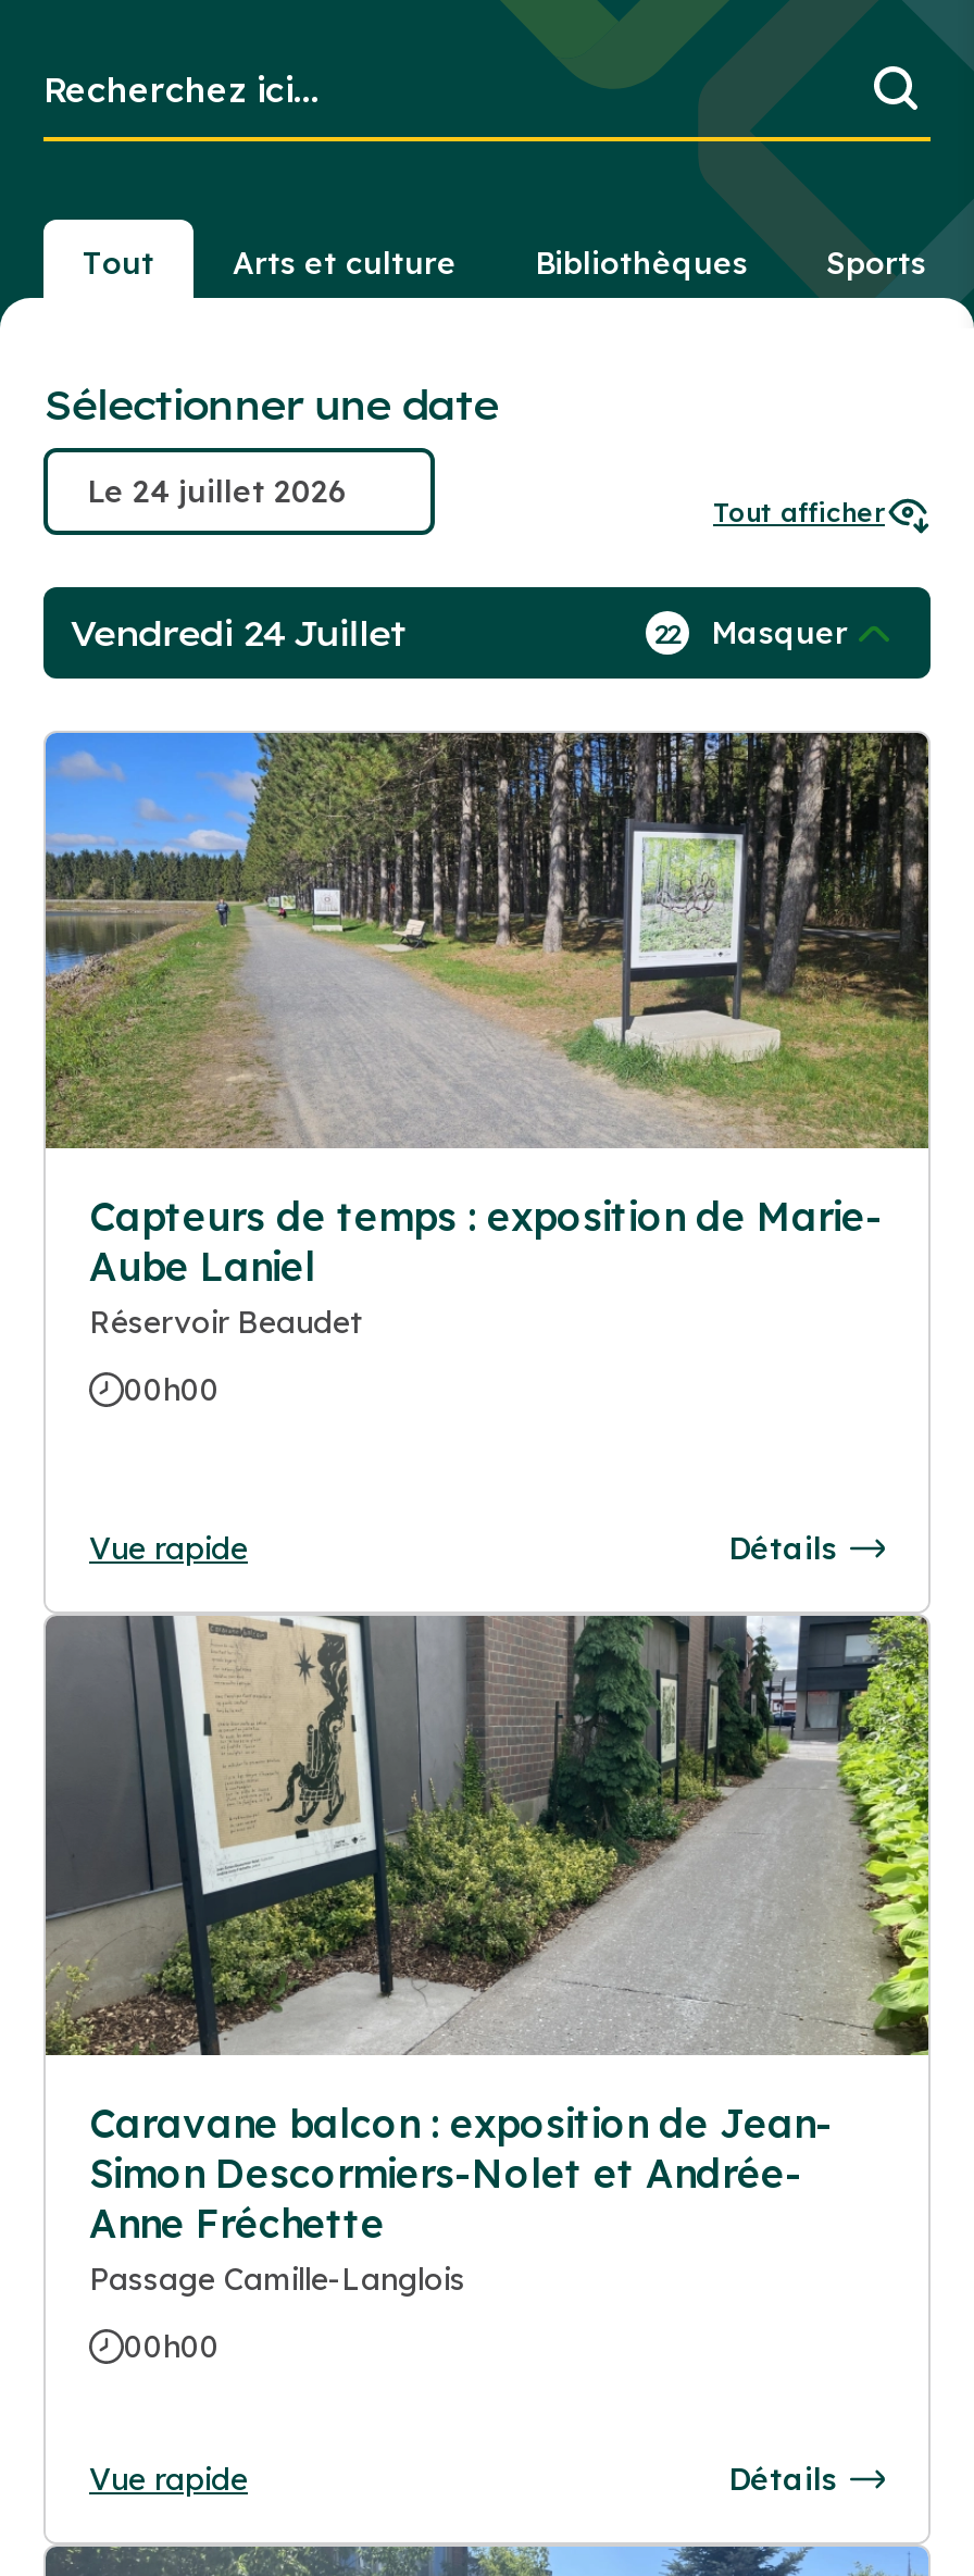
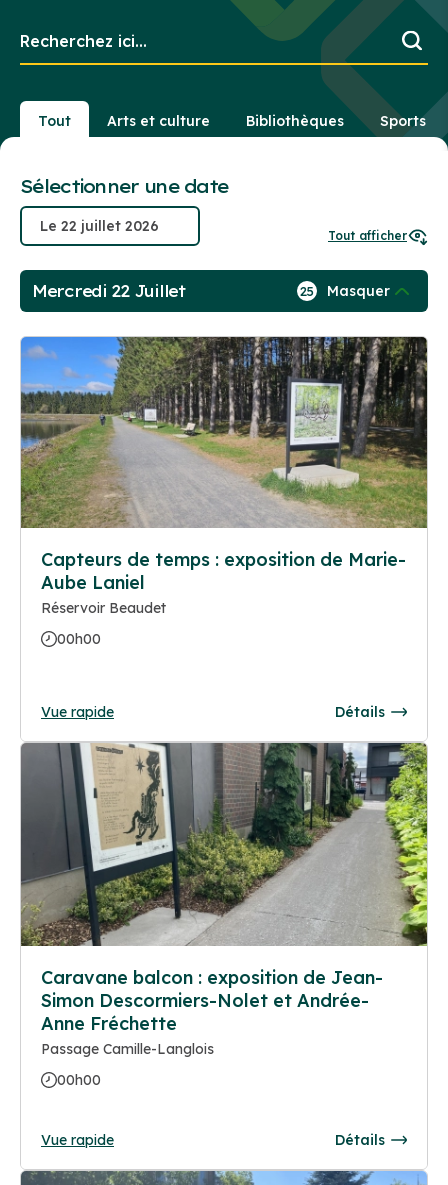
- Vendredi 24 Juillet
+ Mercredi 22 Juillet

- 22 Masquer
+ 25 Masquer
